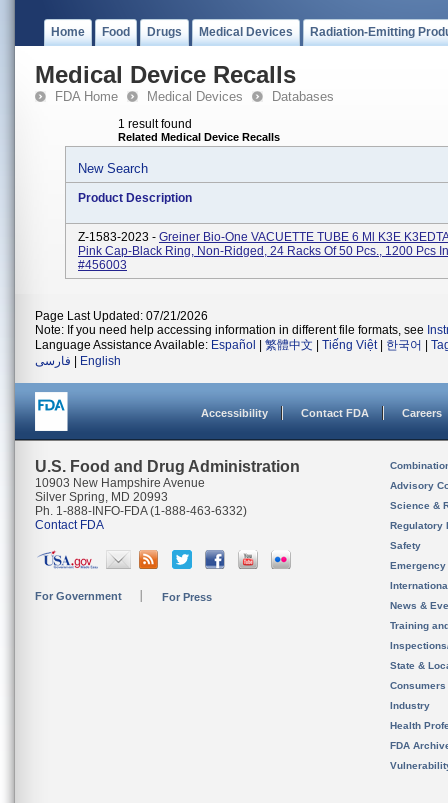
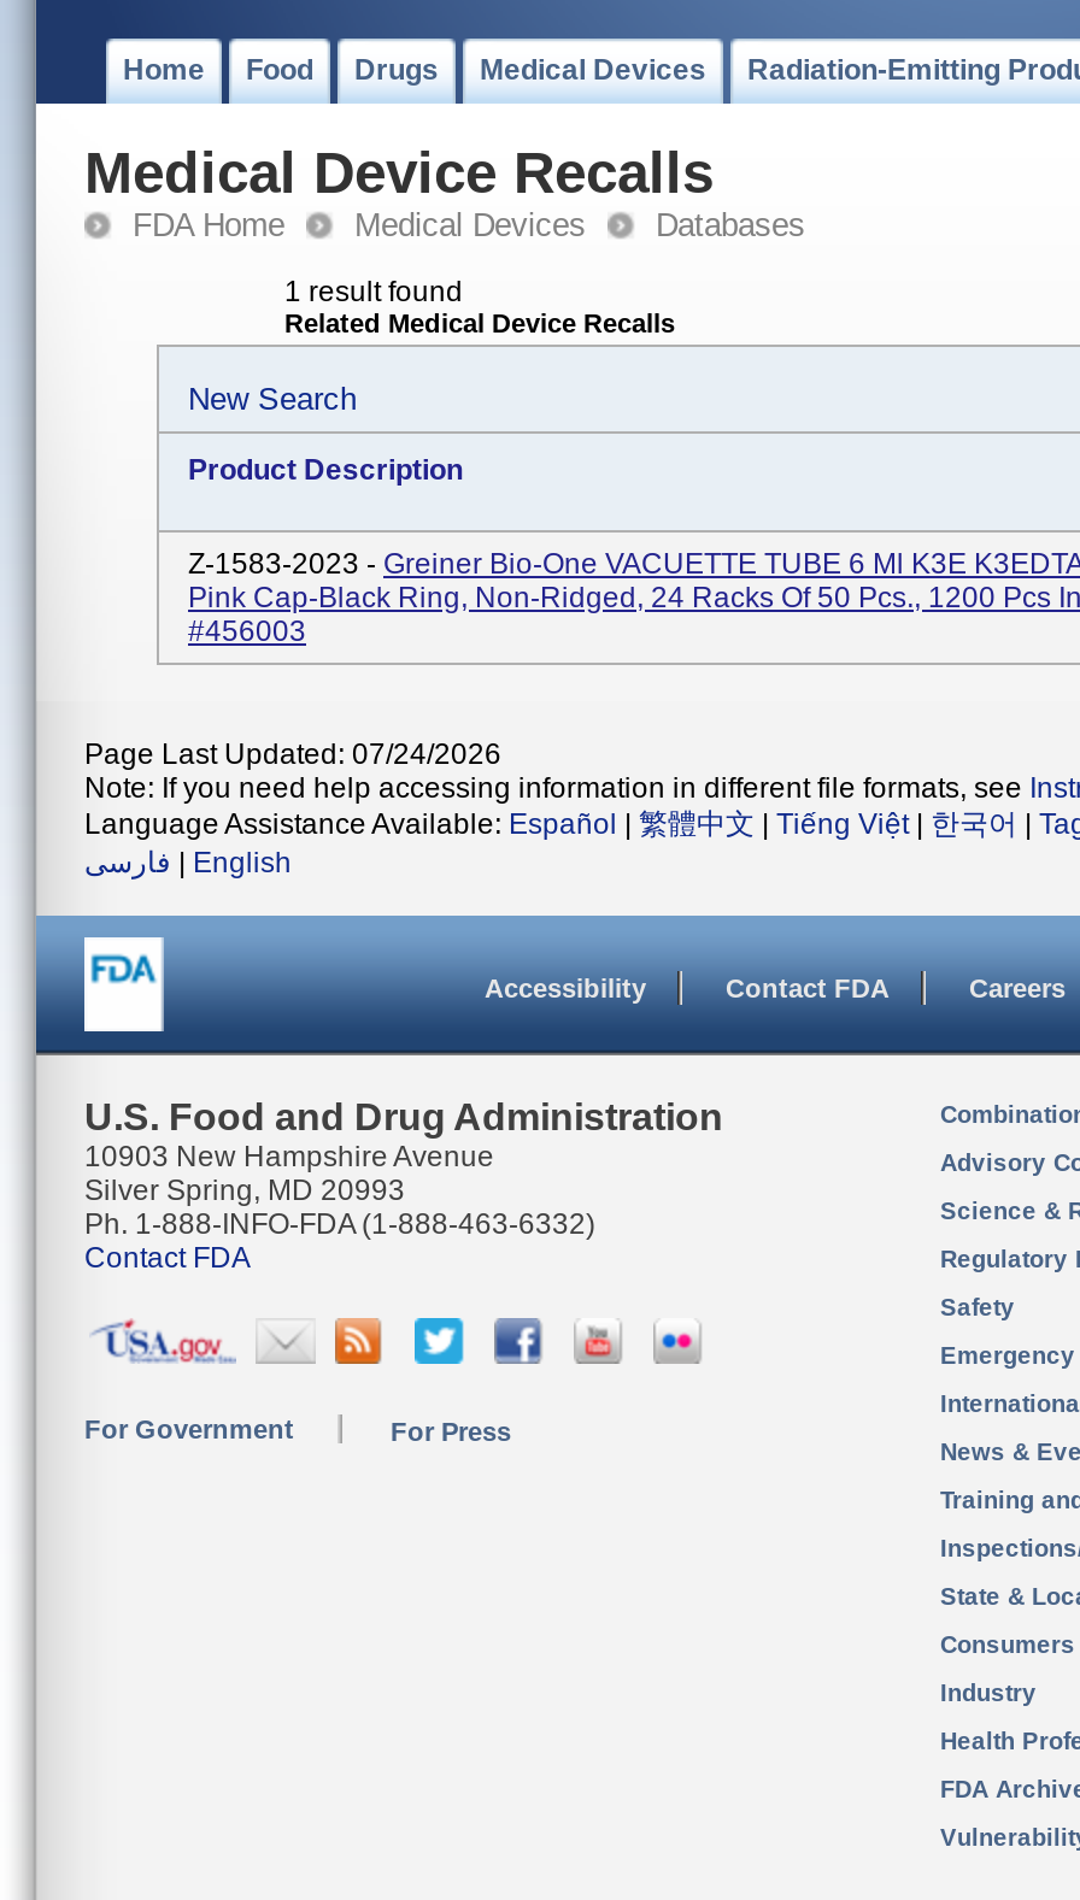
- Page Last Updated: 07/21/2026
+ Page Last Updated: 07/24/2026
